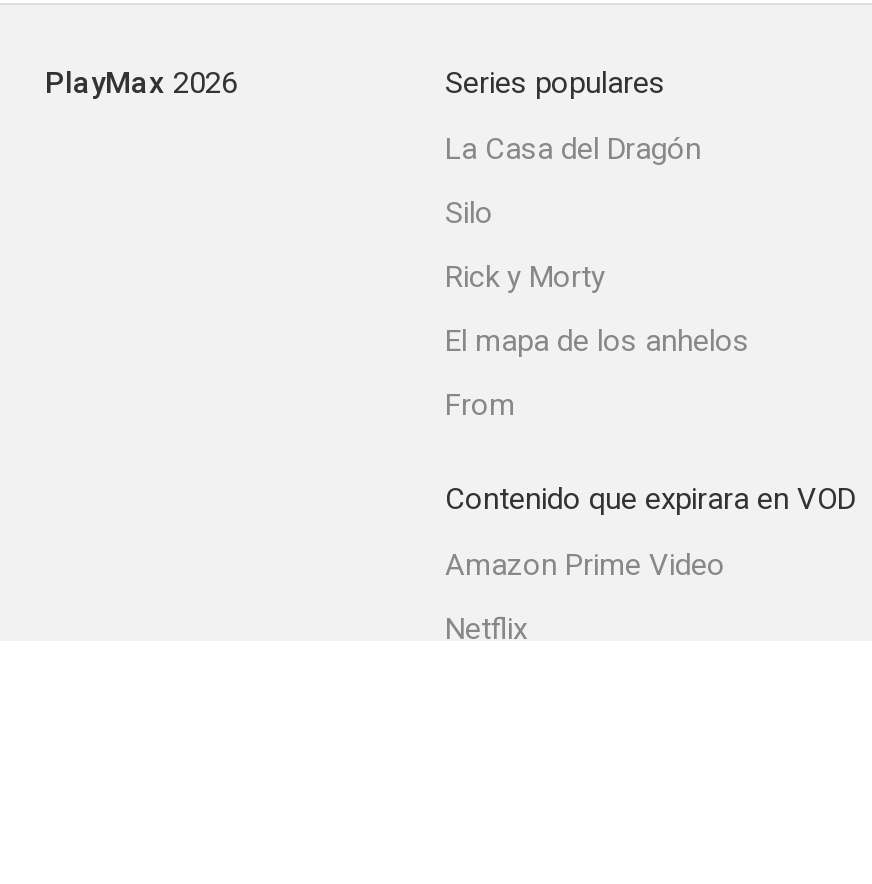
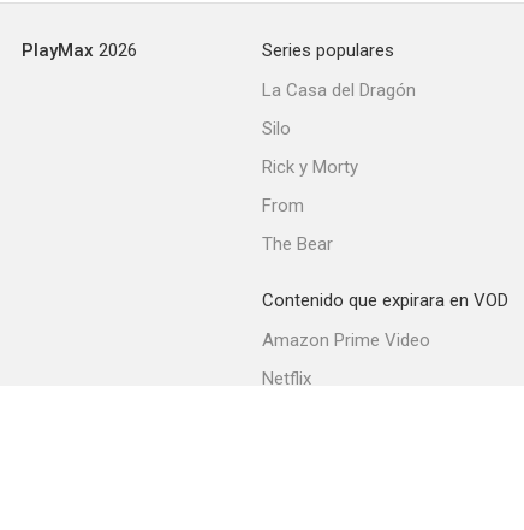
- El mapa de los anhelos

moved up: From

+ The Bear
